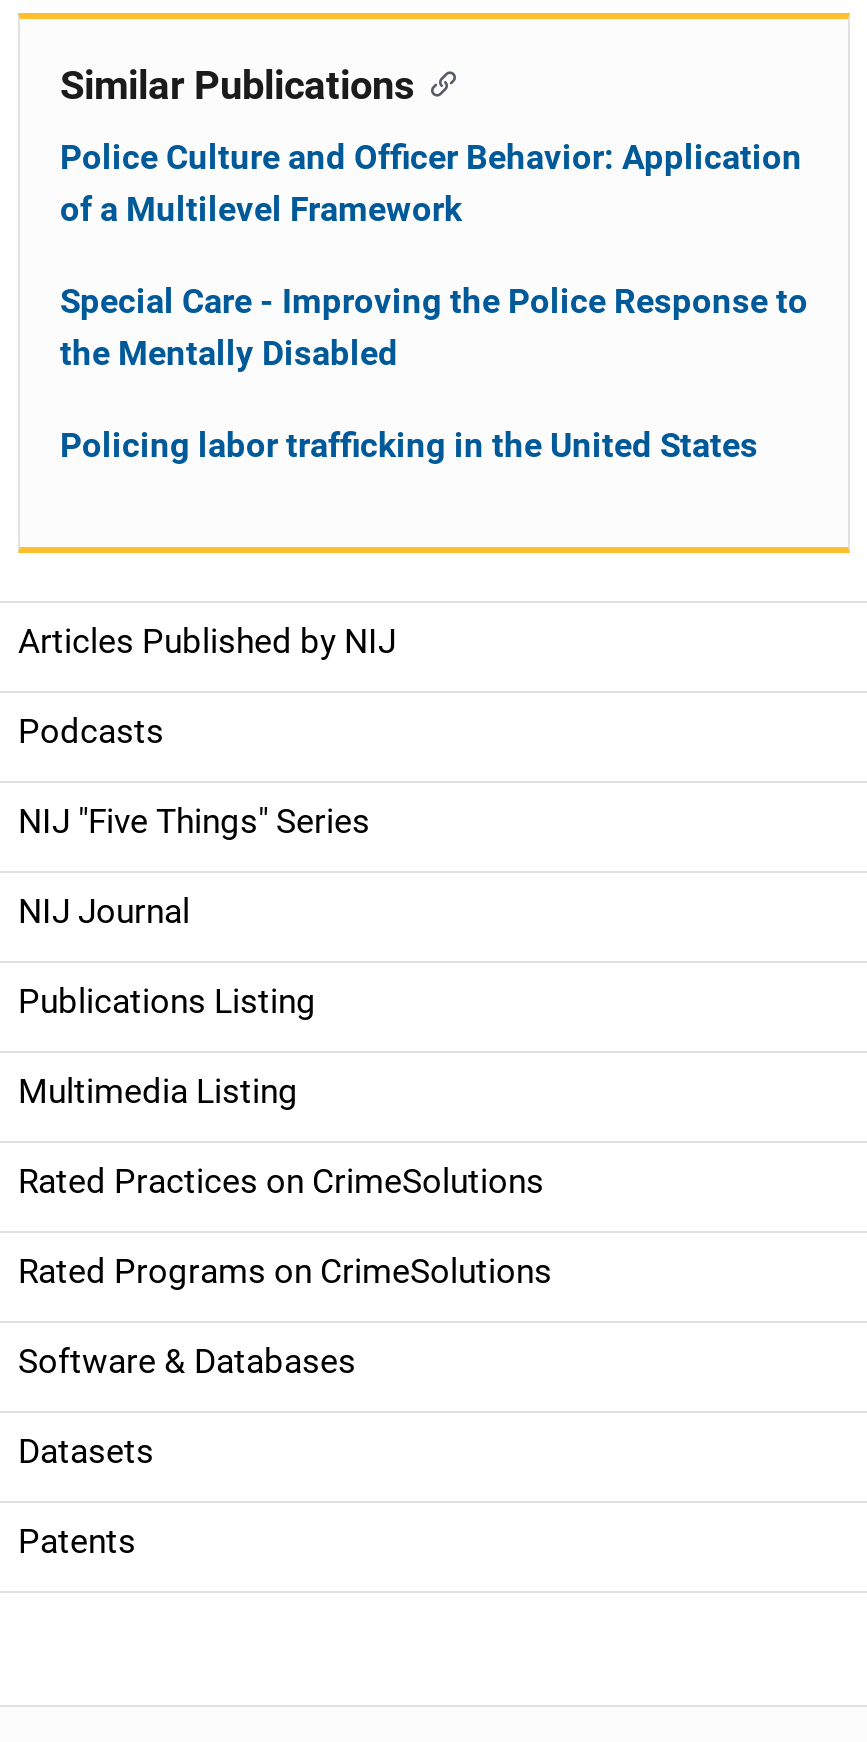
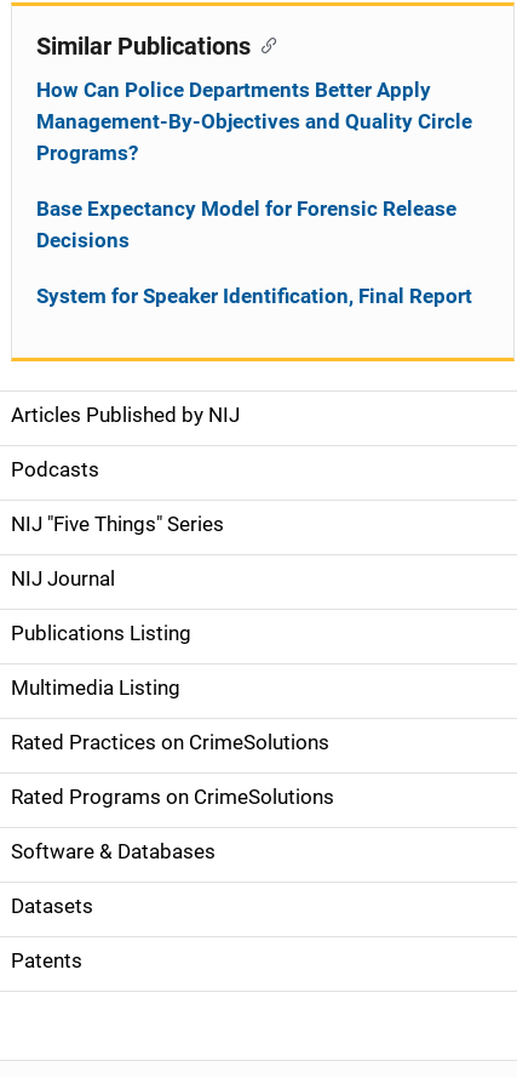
- Police Culture and Officer Behavior: Application
- of a Multilevel Framework
+ How Can Police Departments Better Apply
+ Management-By-Objectives and Quality Circle
+ Programs?

- Special Care - Improving the Police Response to
- the Mentally Disabled
+ Base Expectancy Model for Forensic Release
+ Decisions

- Policing labor trafficking in the United States
+ System for Speaker Identification, Final Report
